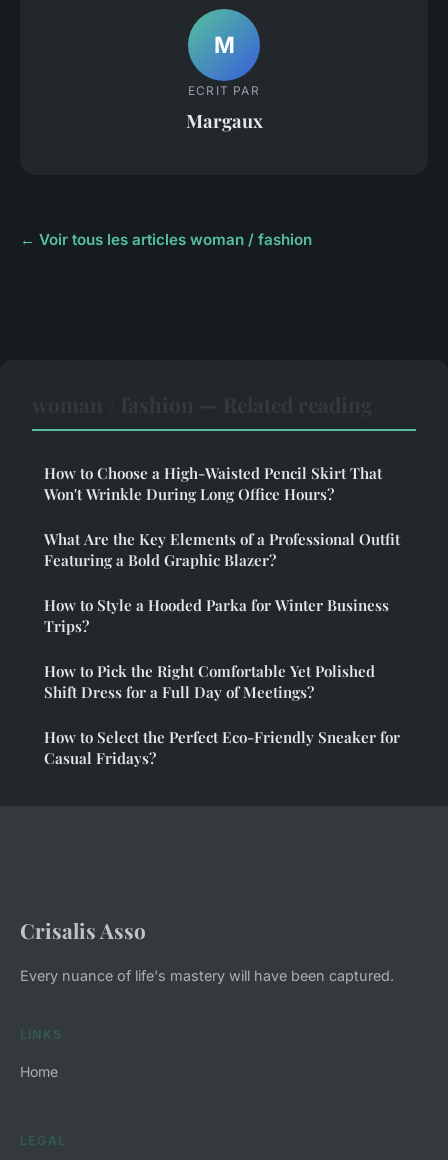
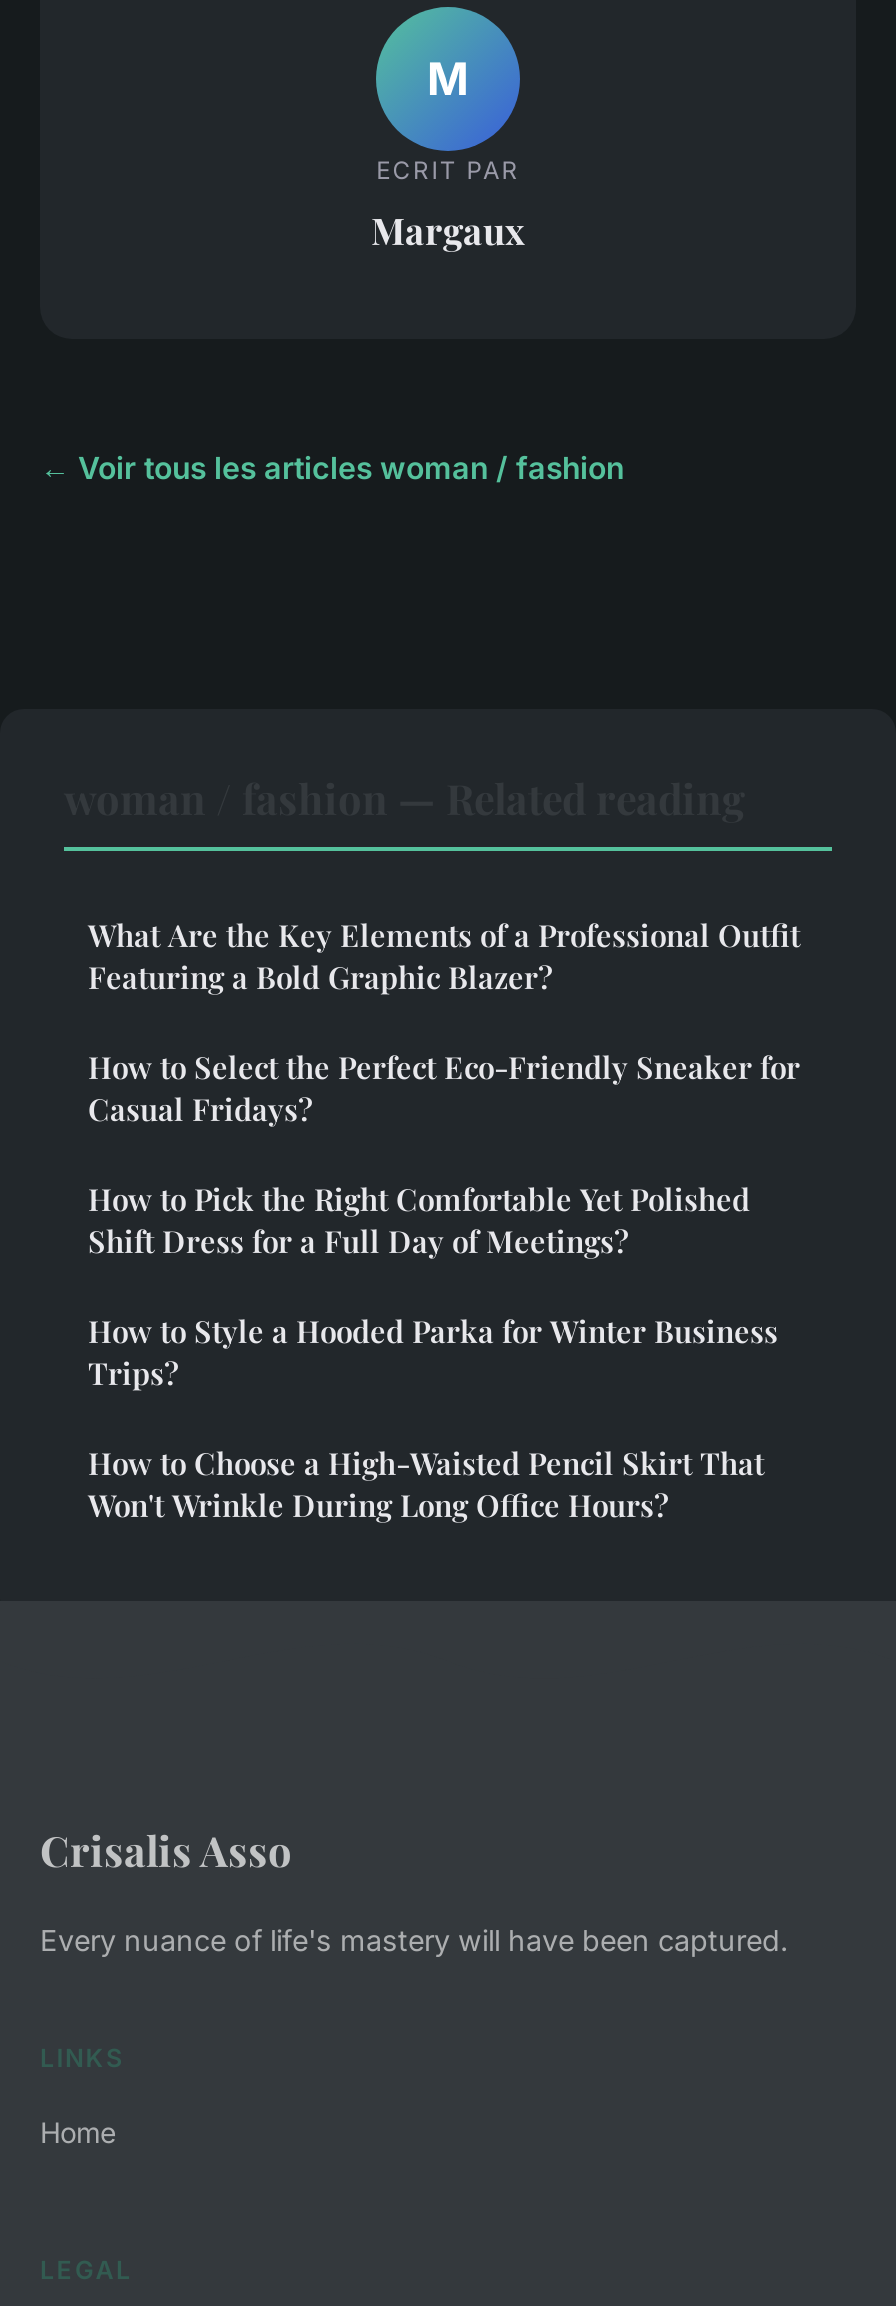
moved down: How to Choose a High-Waisted Pencil Skirt That | Won't Wrinkle During Long Office Hours?

moved up: What Are the Key Elements of a Professional Outfit | Featuring a Bold Graphic Blazer? | How to Style a Hooded Parka for Winter Business | Trips? | How to Pick the Right Comfortable Yet Polished | Shift Dress for a Full Day of Meetings? | How to Select the Perfect Eco-Friendly Sneaker for | Casual Fridays?
